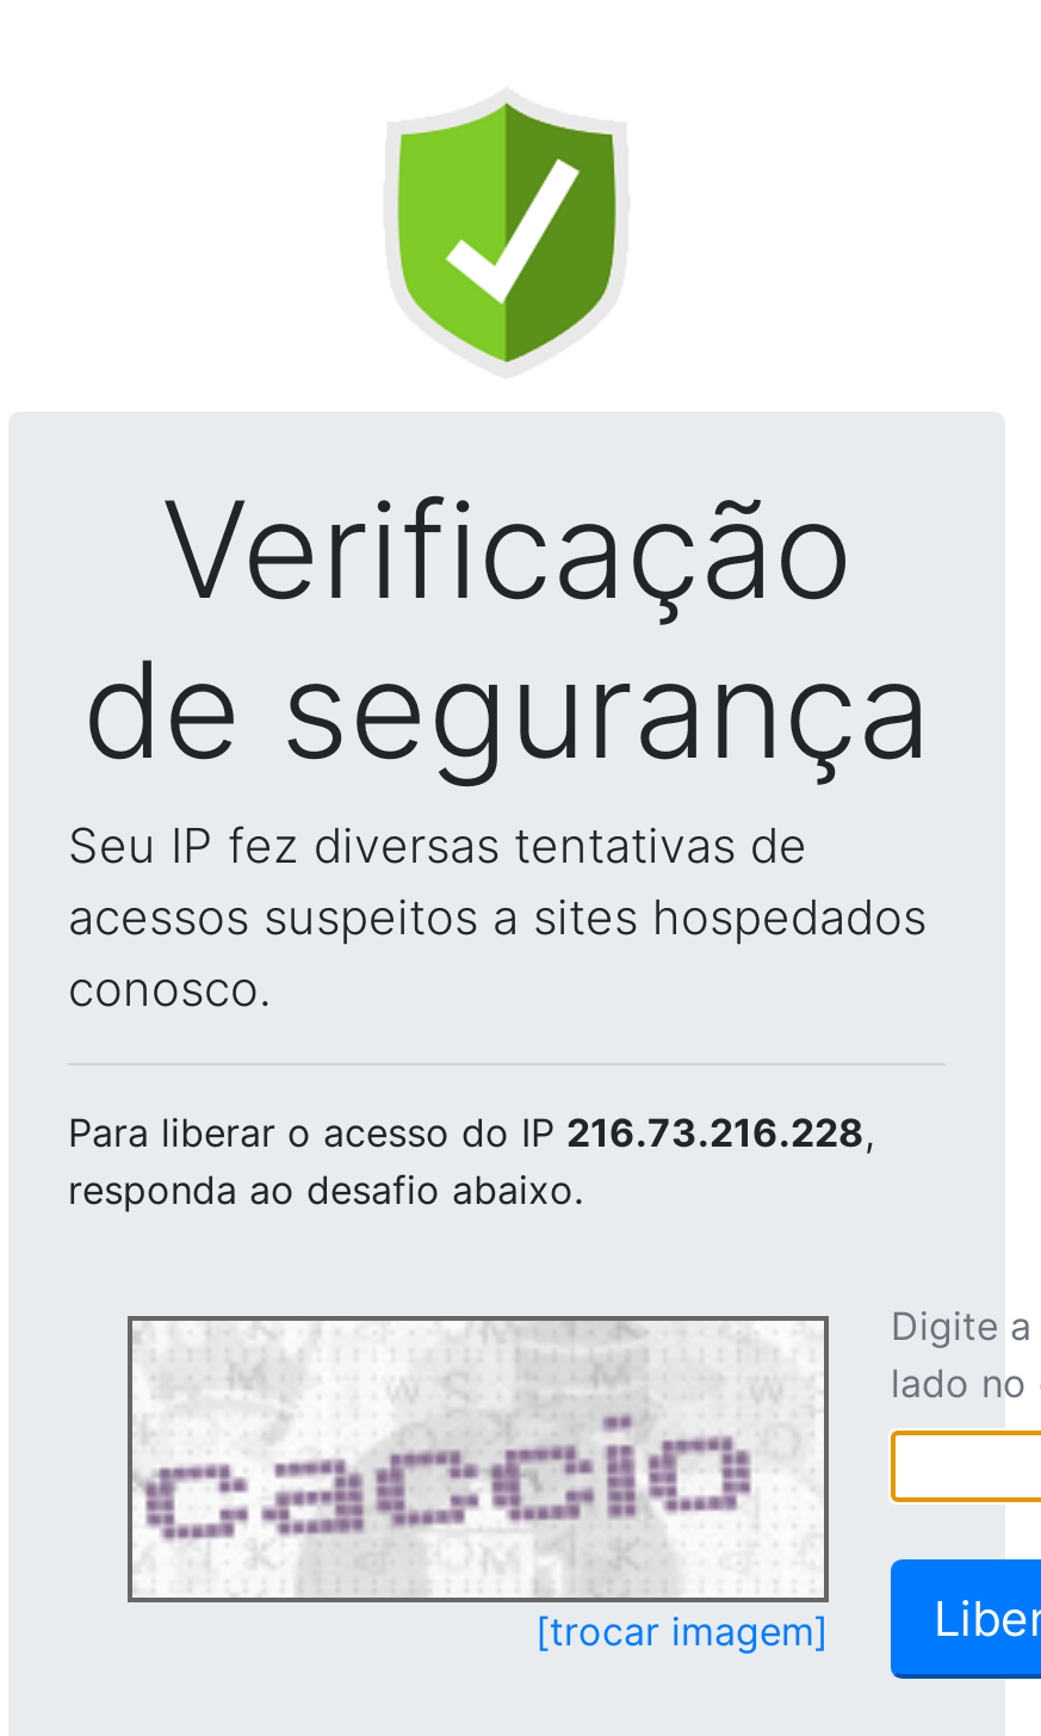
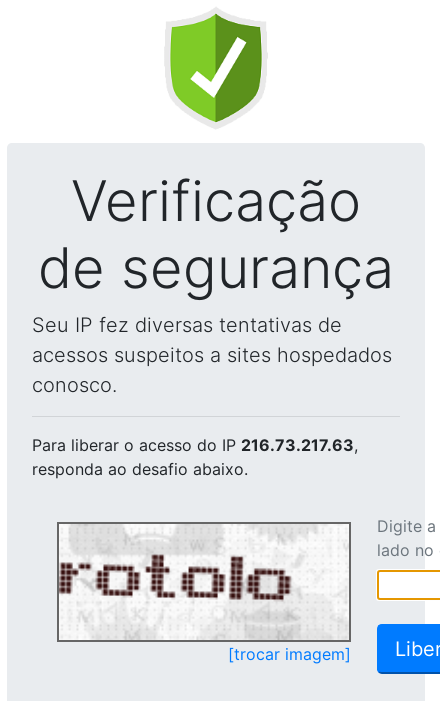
- Para liberar o acesso do IP 216.73.216.228,
+ Para liberar o acesso do IP 216.73.217.63,

- [image]
+ [image]
